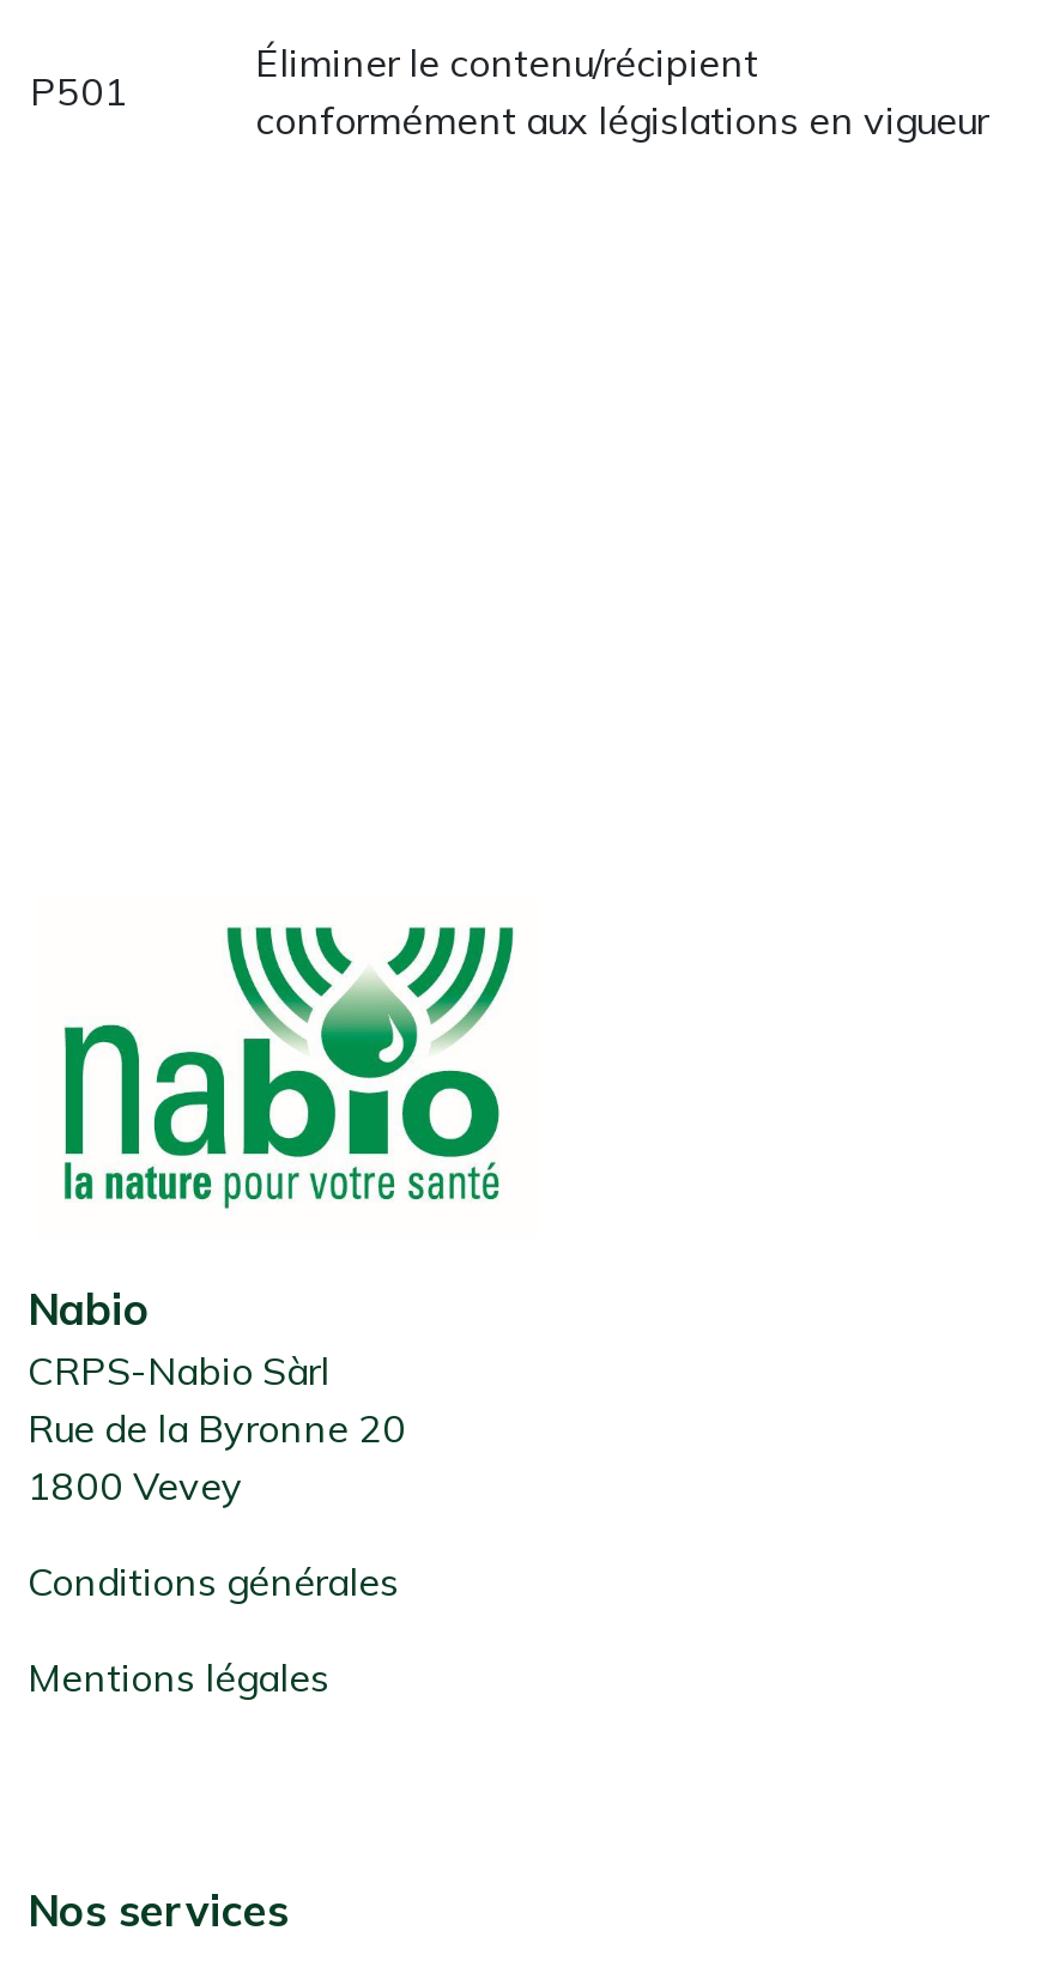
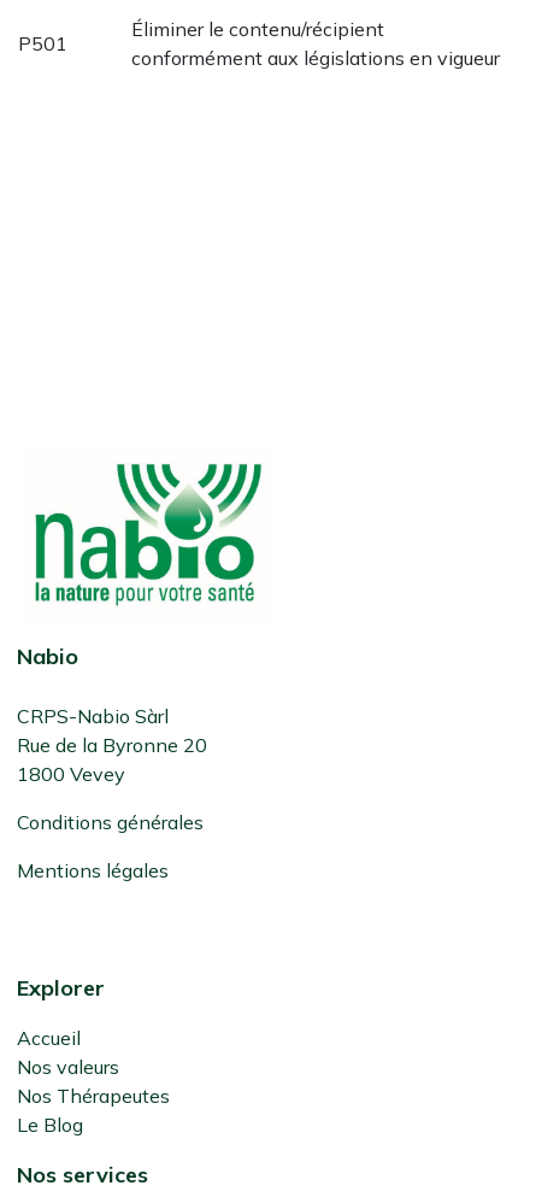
+ Explorer
+ Accueil
+ Nos valeurs
+ Nos Thérapeutes
+ Le Blog
